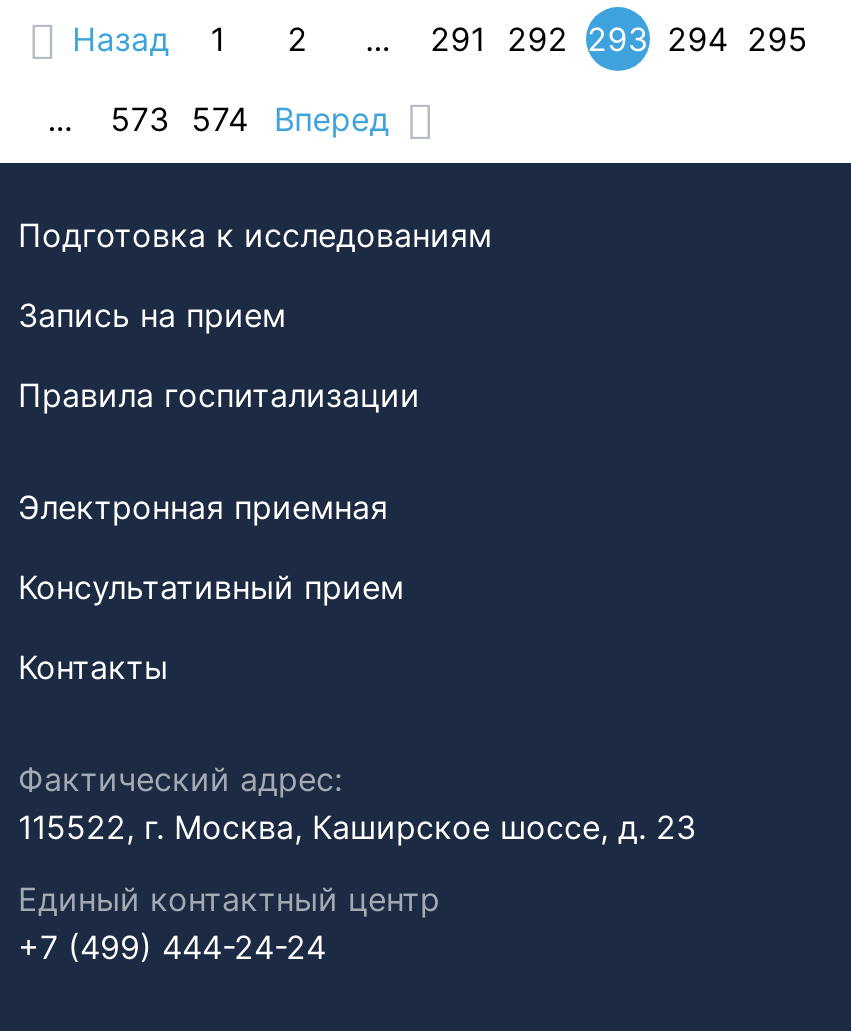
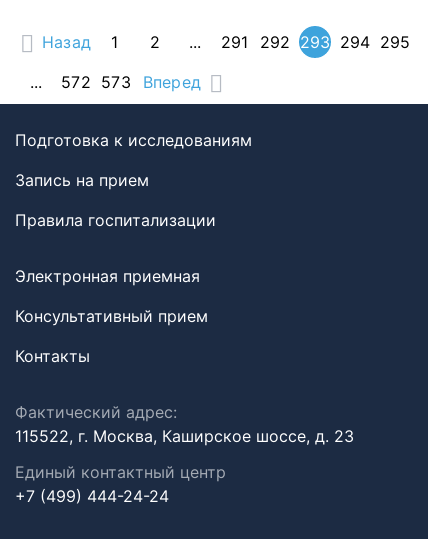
- 573 574
+ 572 573
